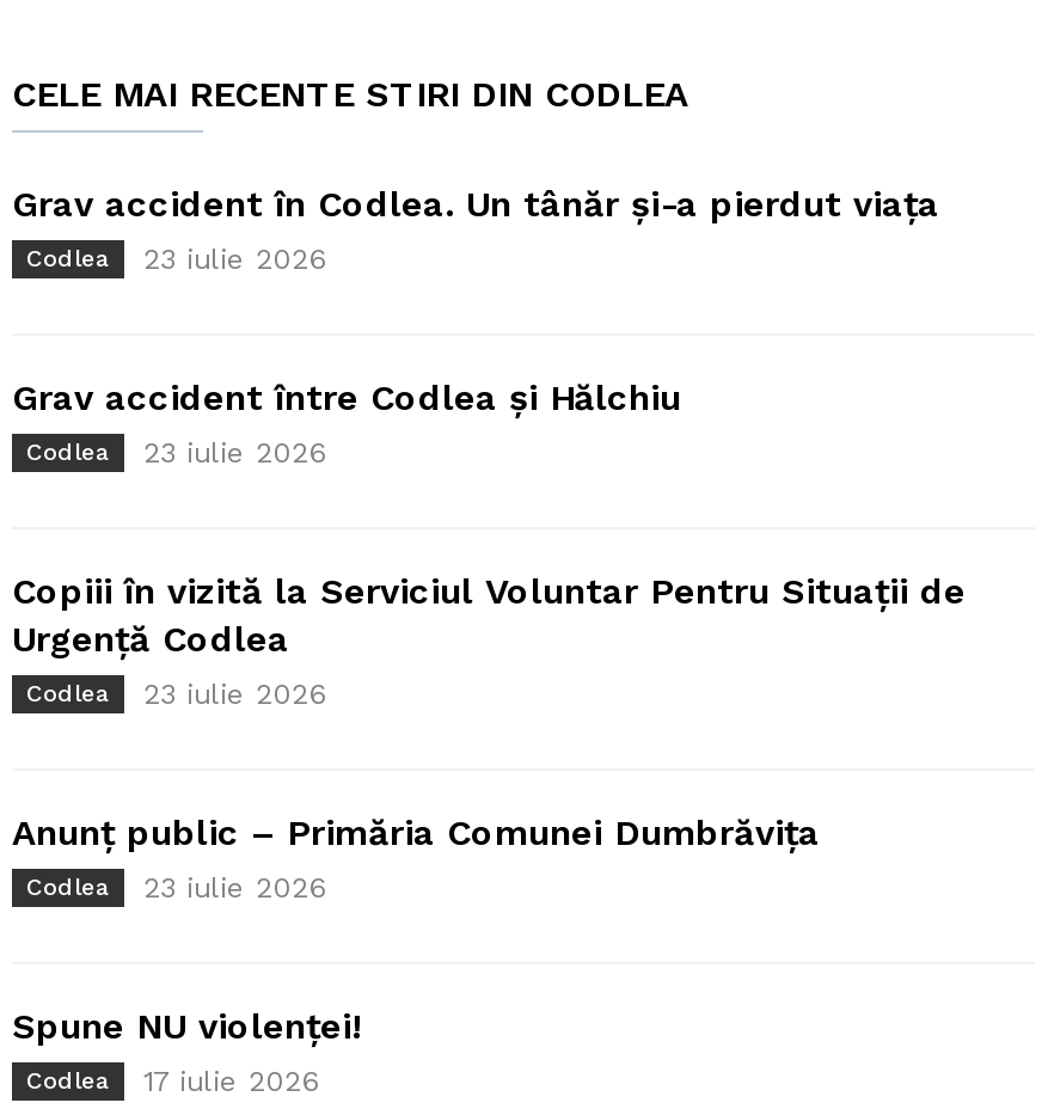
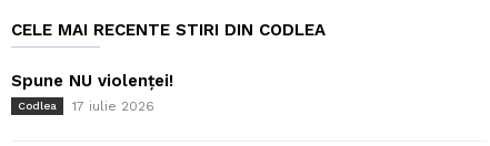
- Grav accident în Codlea. Un tânăr și-a pierdut viața
- Codlea
- 23 iulie 2026
- Grav accident între Codlea și Hălchiu
- Codlea
- 23 iulie 2026
- Copiii în vizită la Serviciul Voluntar Pentru Situații de
- Urgență Codlea
- Codlea
- 23 iulie 2026
- Anunț public – Primăria Comunei Dumbrăvița
- Codlea
- 23 iulie 2026
